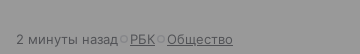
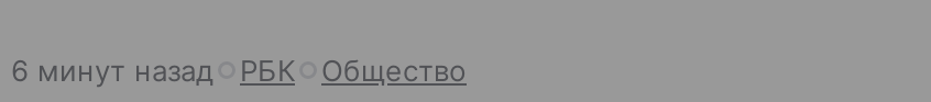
- 2 минуты назад РБК Общество
+ 6 минут назад РБК Общество
